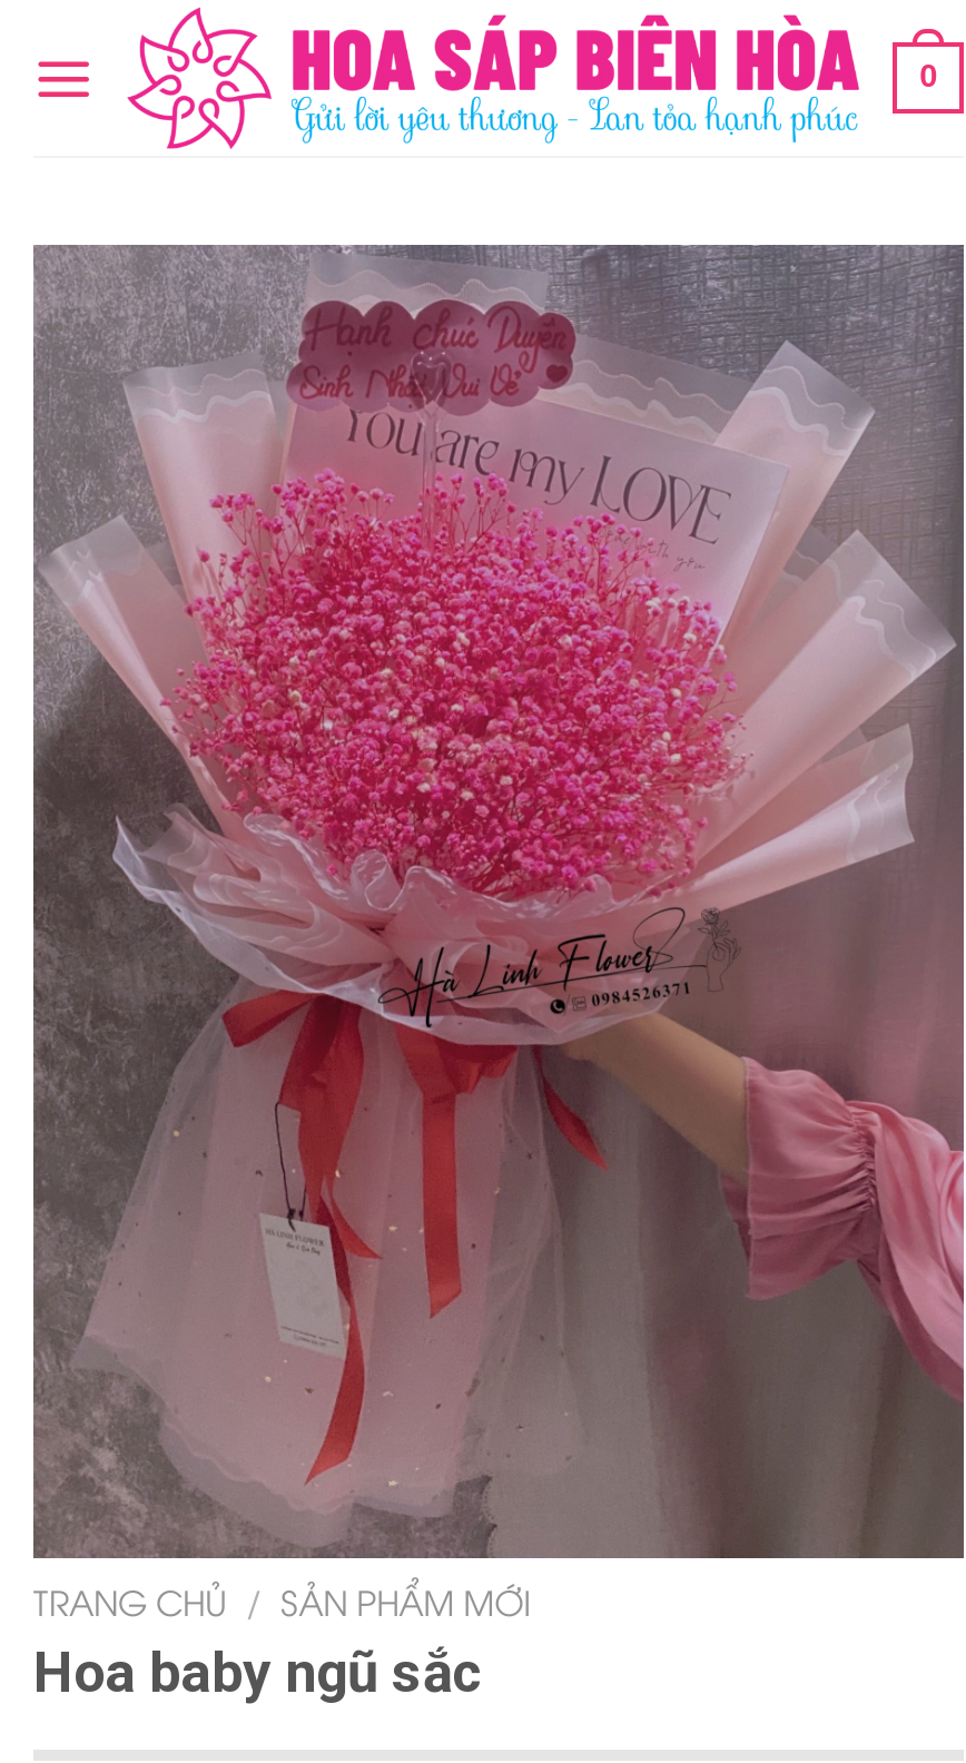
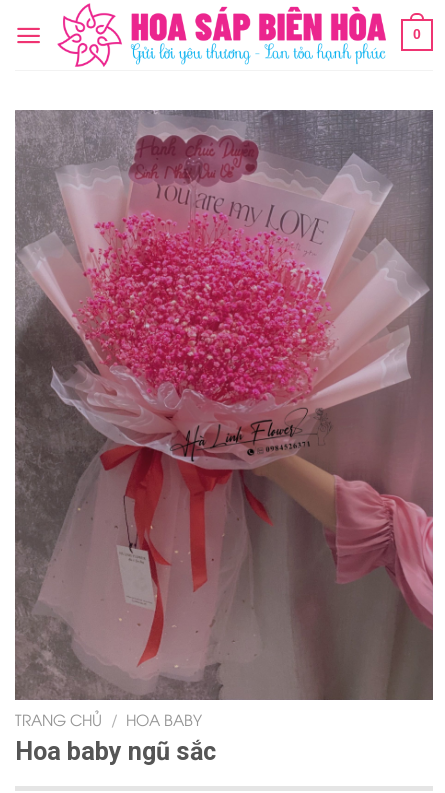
- TRANG CHỦ / SẢN PHẨM MỚI
+ TRANG CHỦ / HOA BABY
